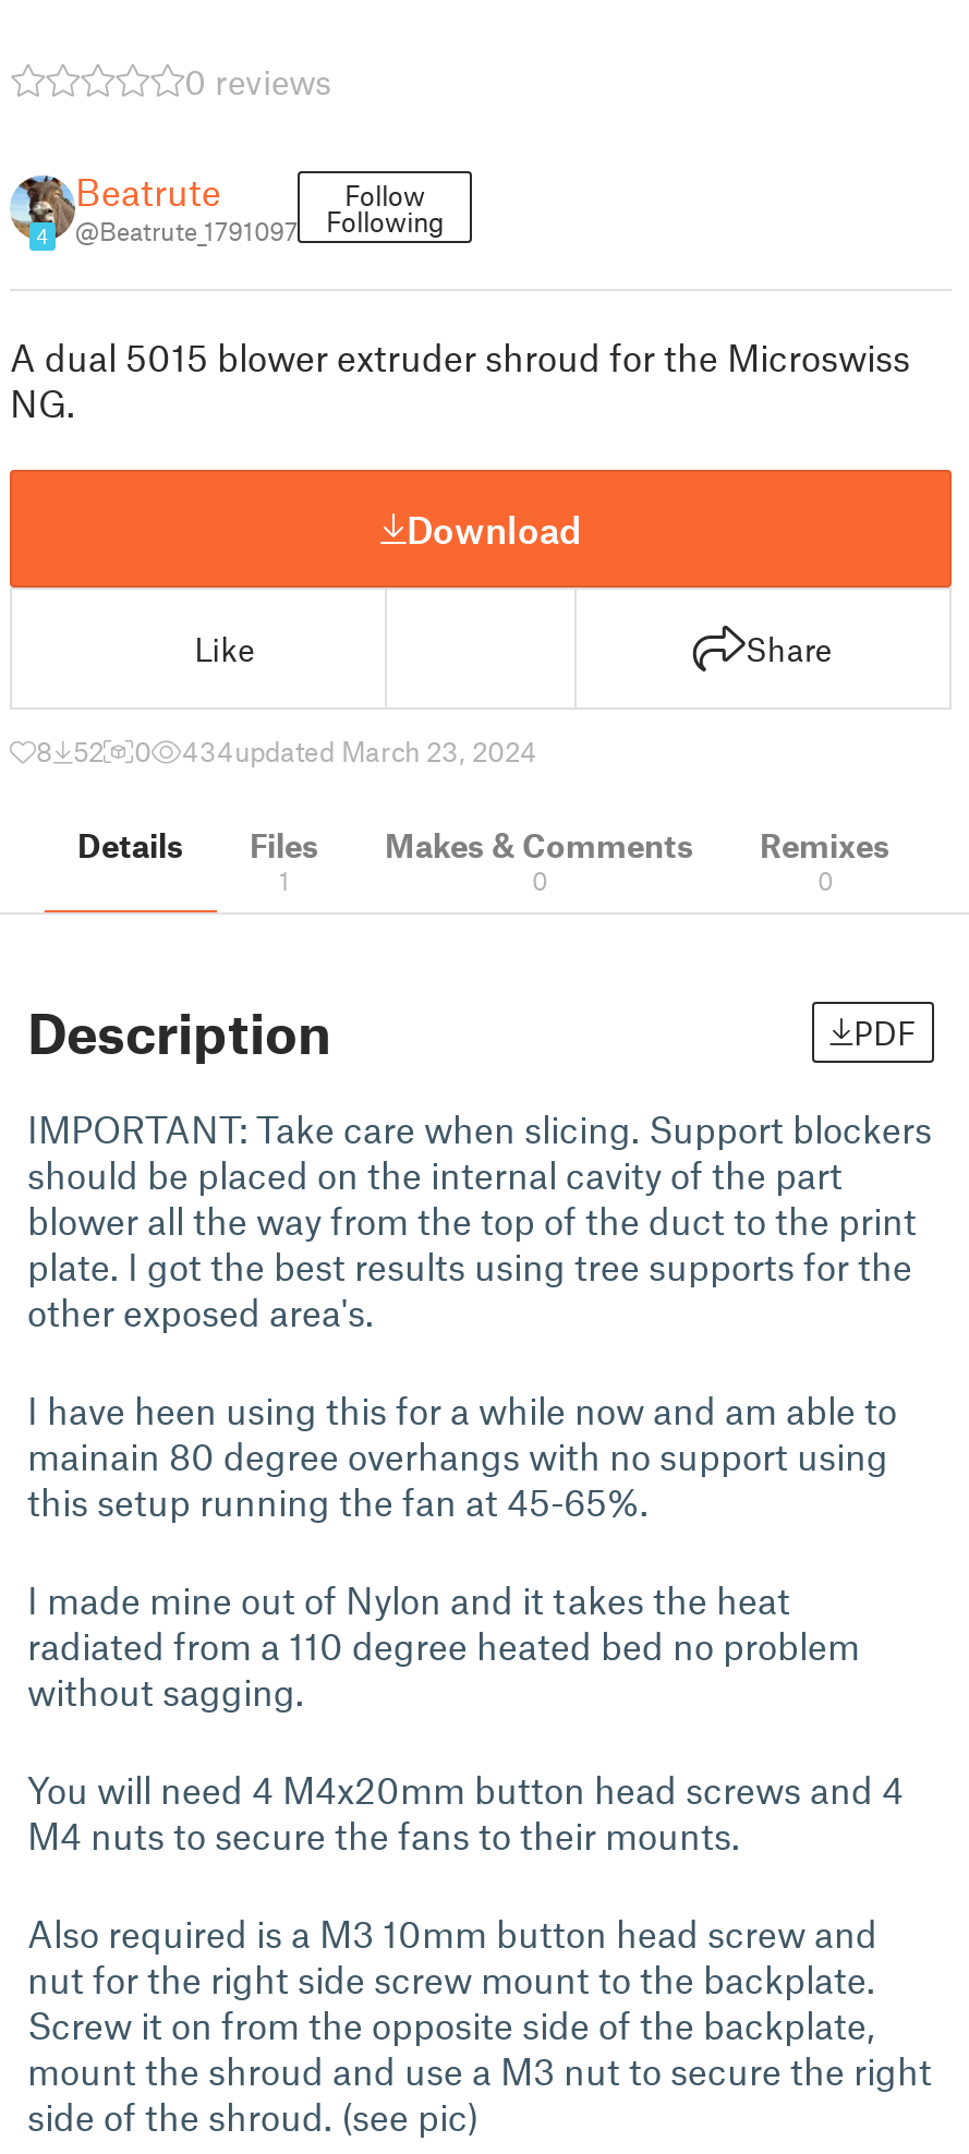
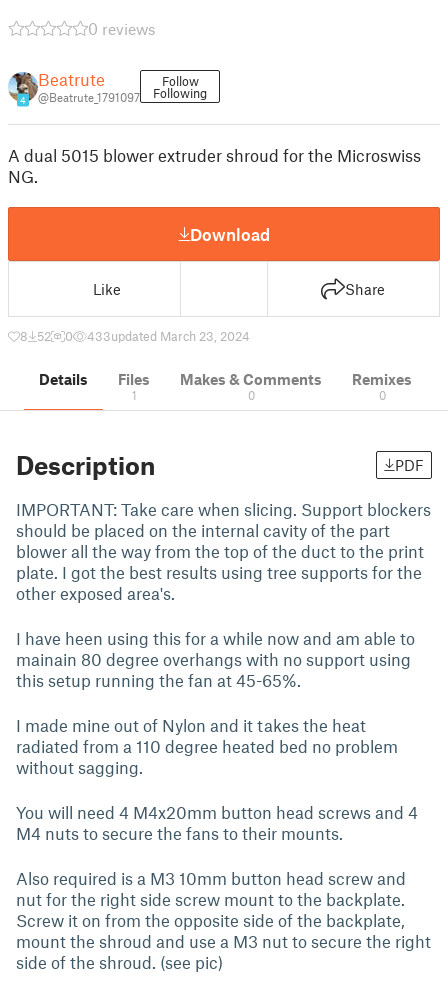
- 434updated March 23, 2024
+ 433updated March 23, 2024
